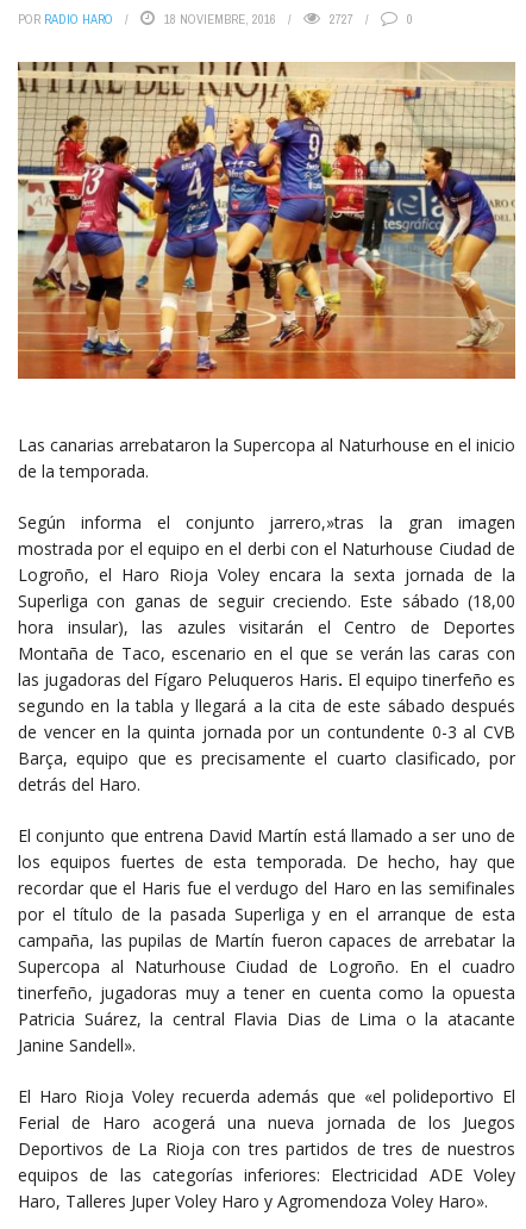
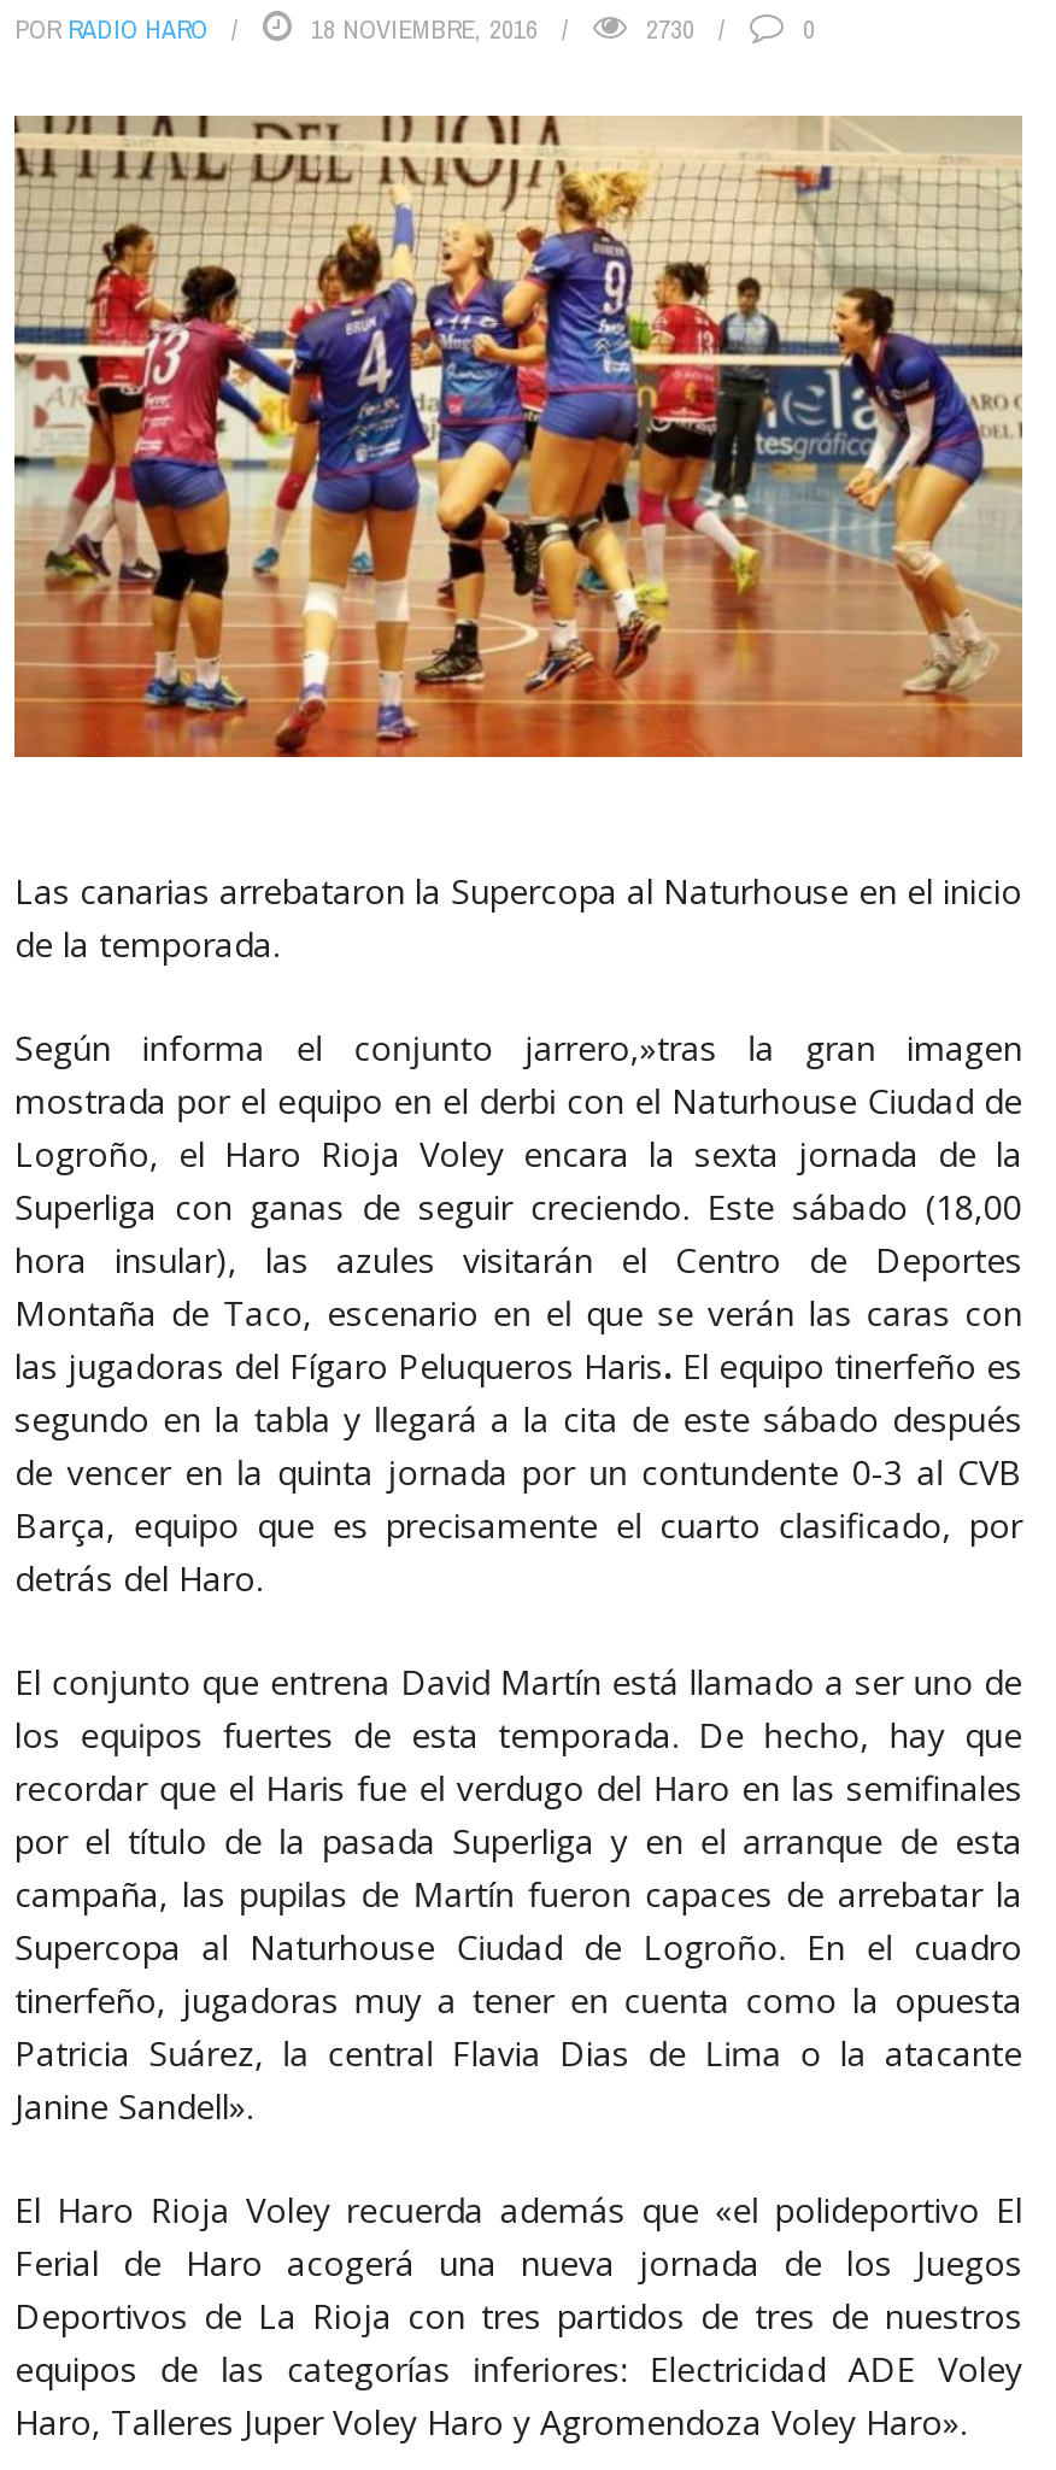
- 2727
+ 2730
